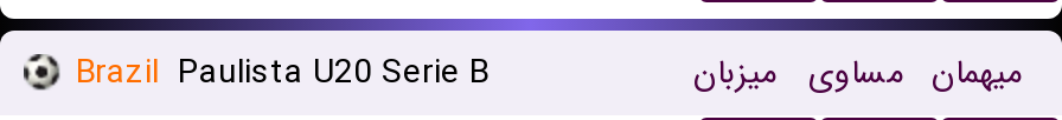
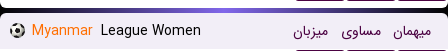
- Brazil Paulista U20 Serie B
+ Myanmar League Women
